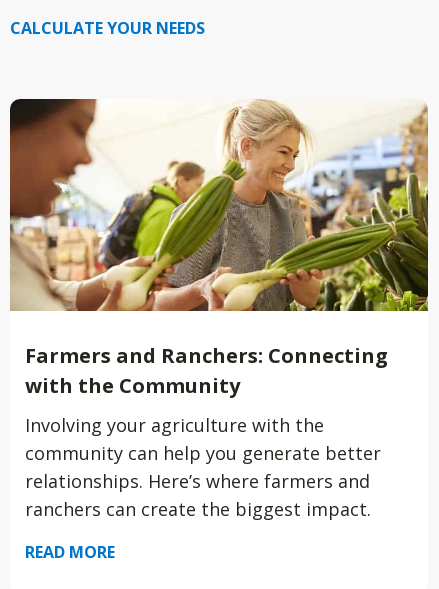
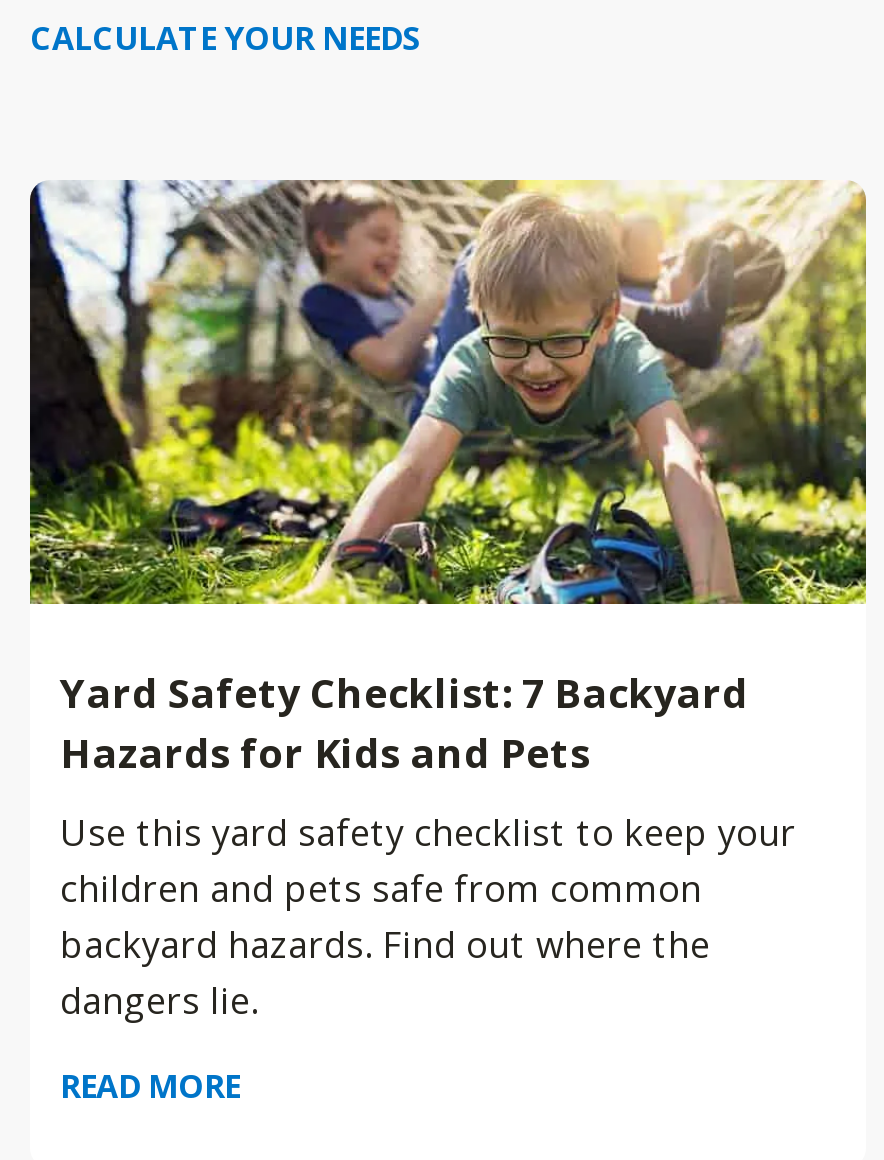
- [image]
- Farmers and Ranchers: Connecting
- with the Community
+ [image]
+ Yard Safety Checklist: 7 Backyard
+ Hazards for Kids and Pets

- Involving your agriculture with the
- community can help you generate better
- relationships. Here’s where farmers and
- ranchers can create the biggest impact.
+ Use this yard safety checklist to keep your
+ children and pets safe from common
+ backyard hazards. Find out where the
+ dangers lie.
